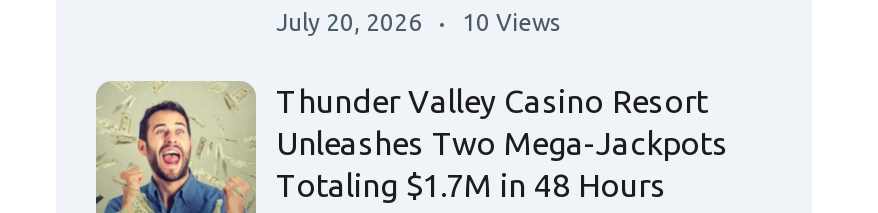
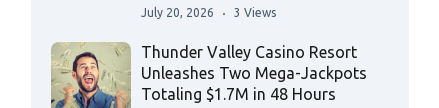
- July 20, 2026 10 Views
+ July 20, 2026 3 Views
